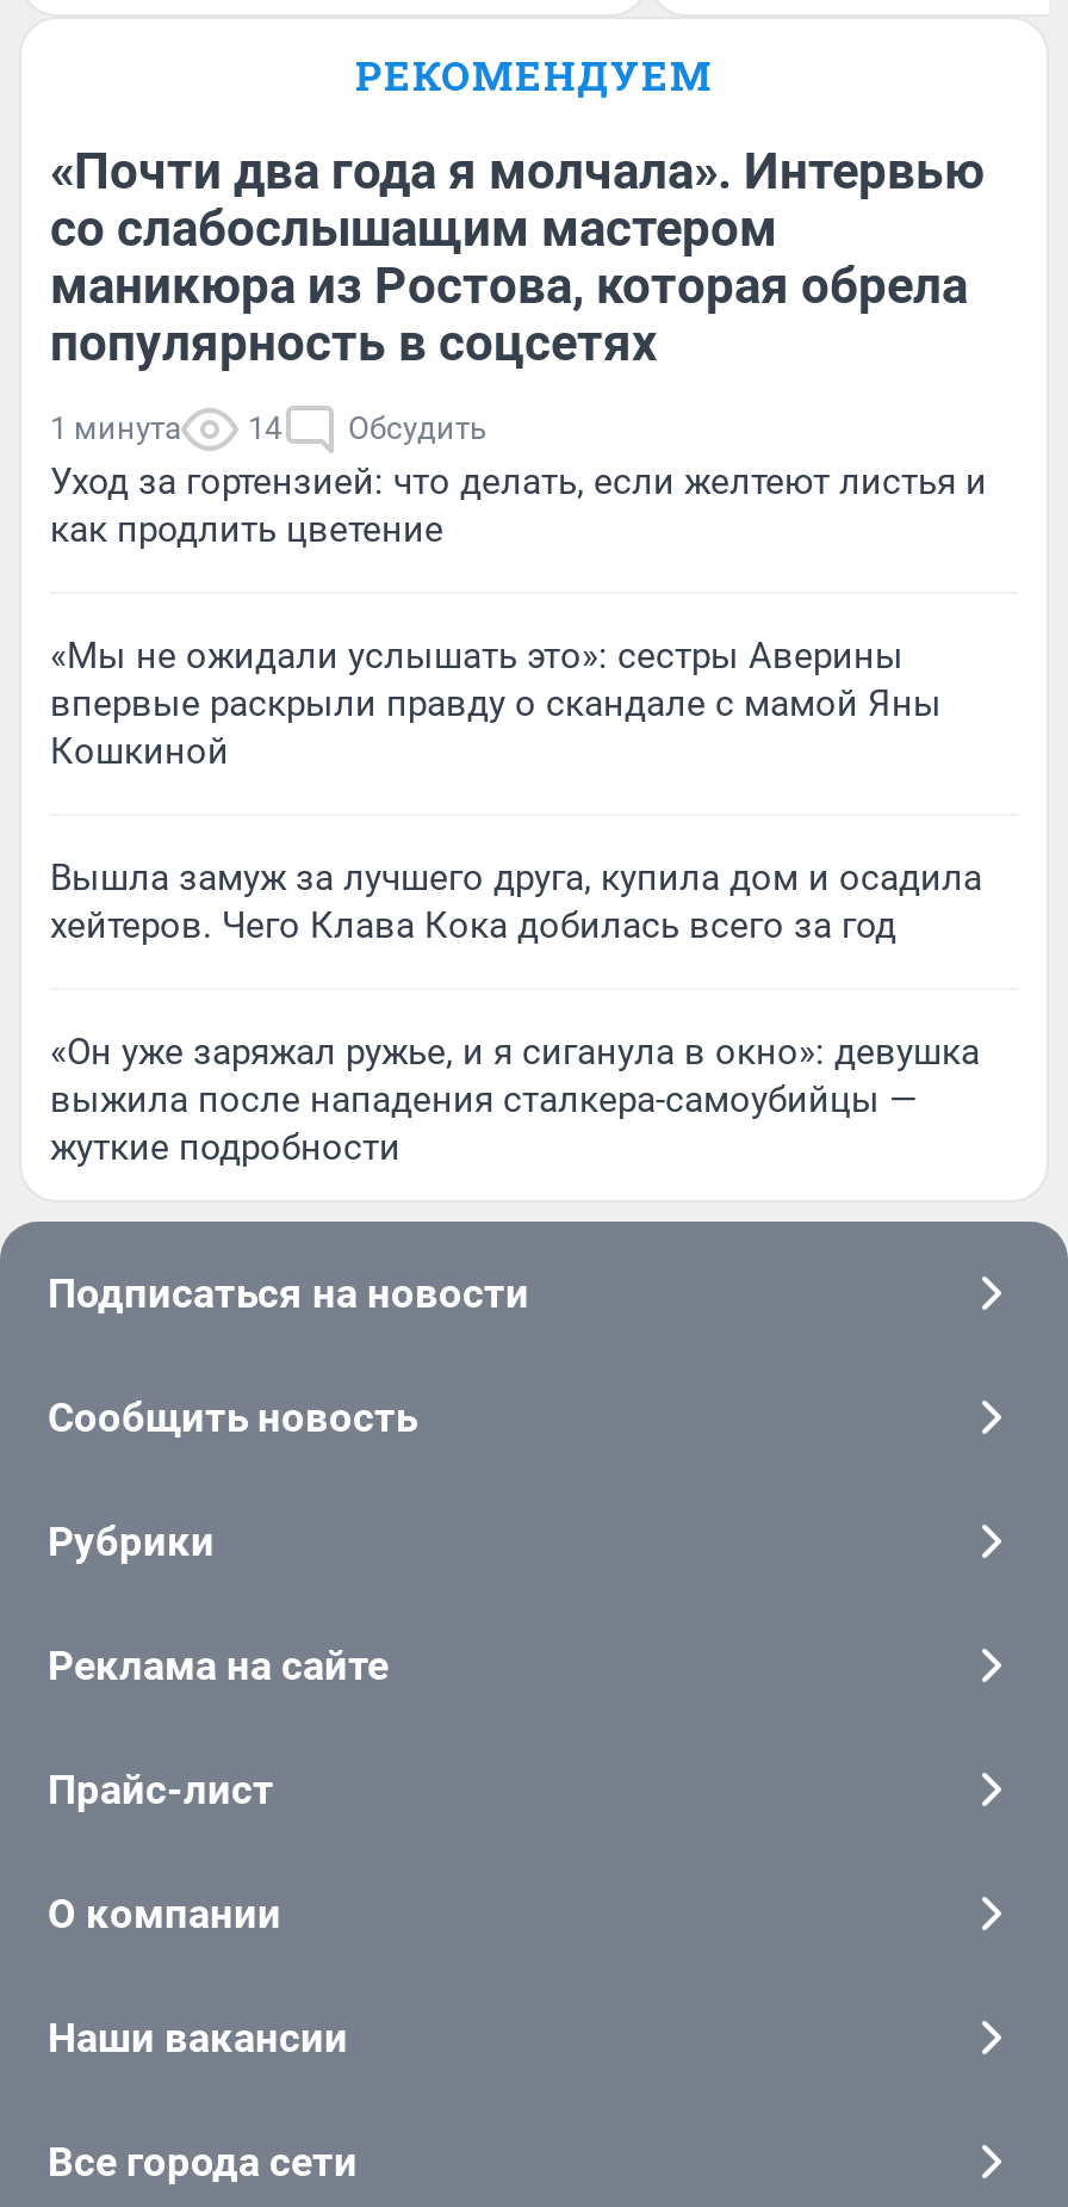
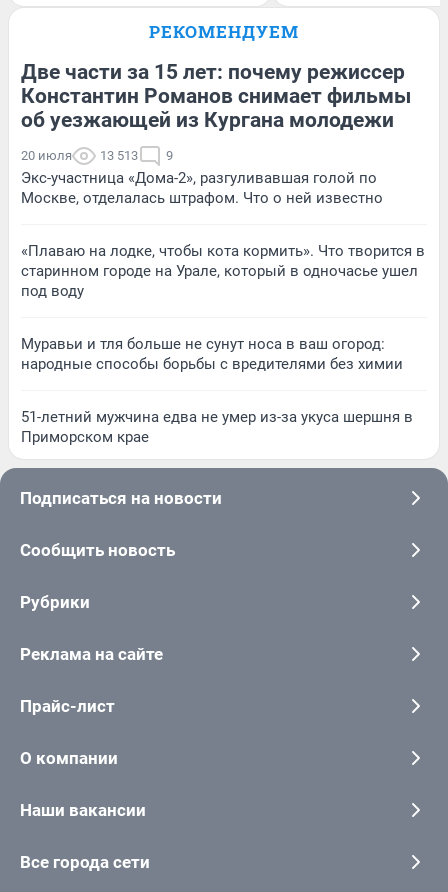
- «Почти два года я молчала». Интервью
- со слабослышащим мастером
- маникюра из Ростова, которая обрела
- популярность в соцсетях
+ Две части за 15 лет: почему режиссер
+ Константин Романов снимает фильмы
+ об уезжающей из Кургана молодежи

- 1 минута
- 14
- Обсудить
- Уход за гортензией: что делать, если желтеют листья и
- как продлить цветение
+ 20 июля
+ 13 513
+ 9
+ Экс-участница «Дома-2», разгуливавшая голой по
+ Москве, отделалась штрафом. Что о ней известно

- «Мы не ожидали услышать это»: сестры Аверины
- впервые раскрыли правду о скандале с мамой Яны
- Кошкиной
+ «Плаваю на лодке, чтобы кота кормить». Что творится в
+ старинном городе на Урале, который в одночасье ушел
+ под воду

- Вышла замуж за лучшего друга, купила дом и осадила
- хейтеров. Чего Клава Кока добилась всего за год
+ Муравьи и тля больше не сунут носа в ваш огород:
+ народные способы борьбы с вредителями без химии

- «Он уже заряжал ружье, и я сиганула в окно»: девушка
- выжила после нападения сталкера-самоубийцы —
- жуткие подробности
+ 51-летний мужчина едва не умер из-за укуса шершня в
+ Приморском крае
